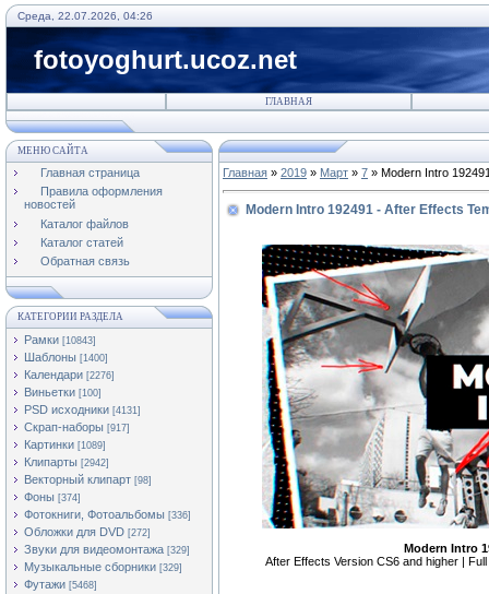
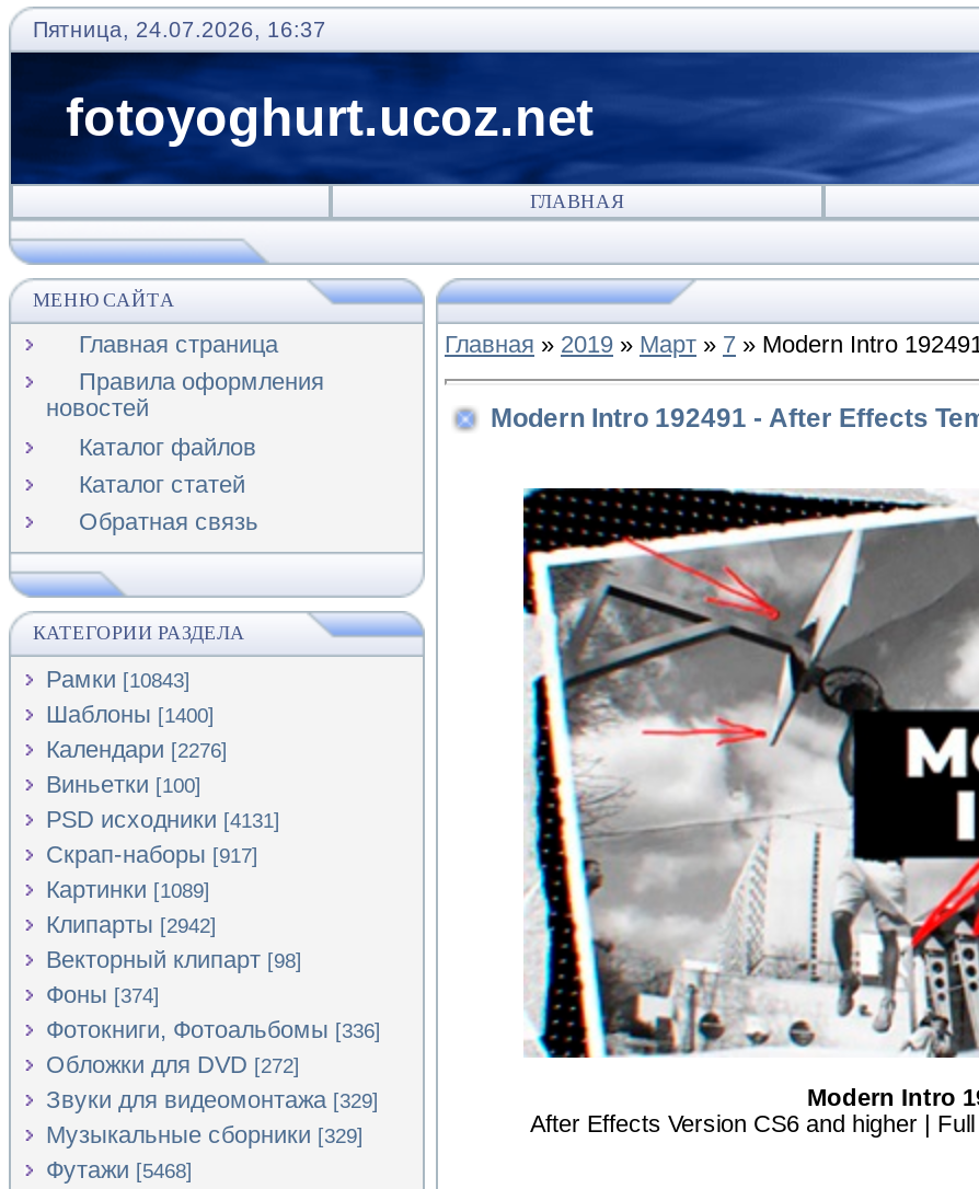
- Среда, 22.07.2026, 04:26
+ Пятница, 24.07.2026, 16:37
